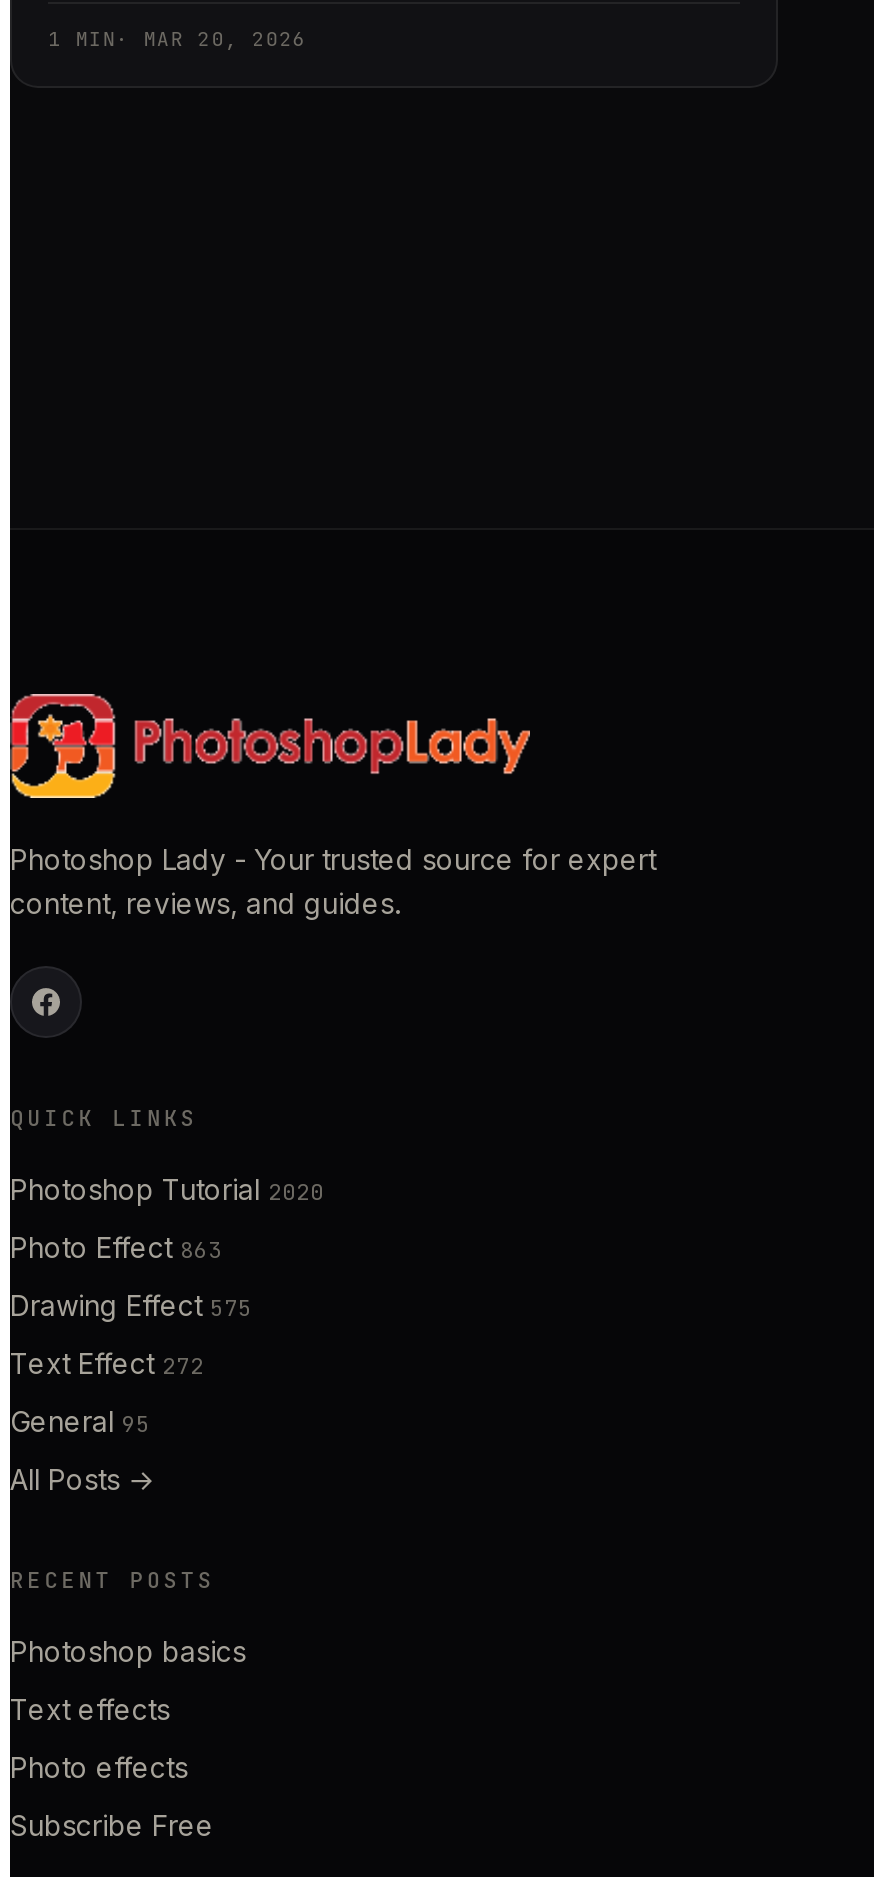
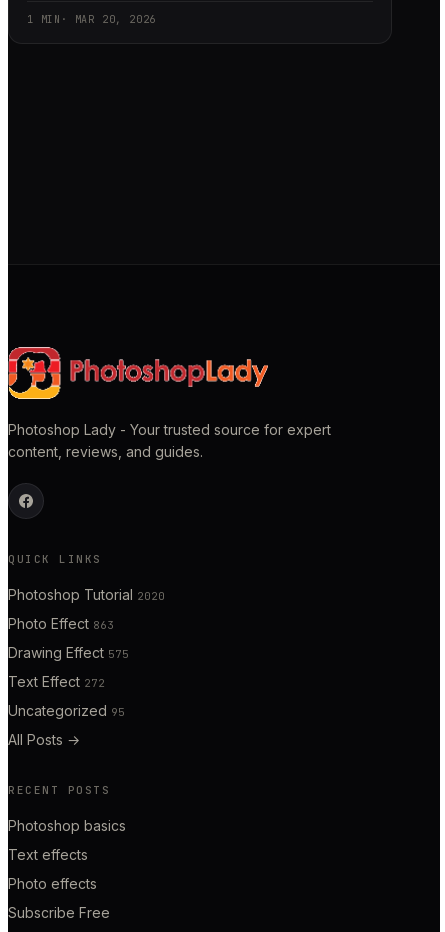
- General 95
+ Uncategorized 95
